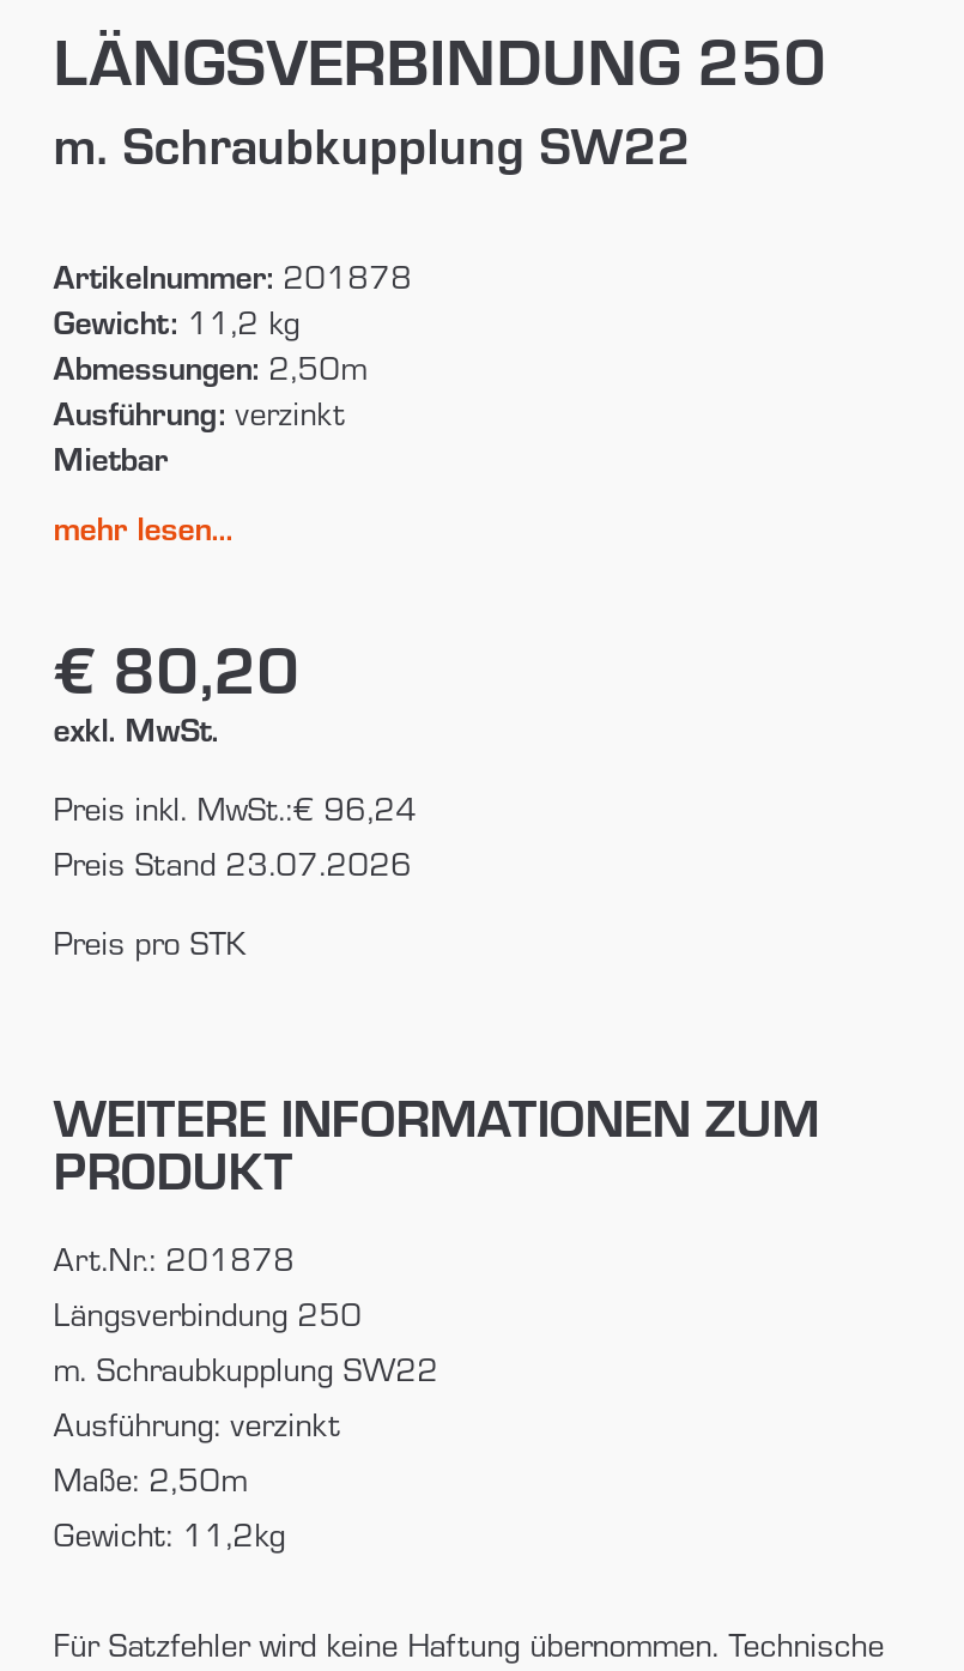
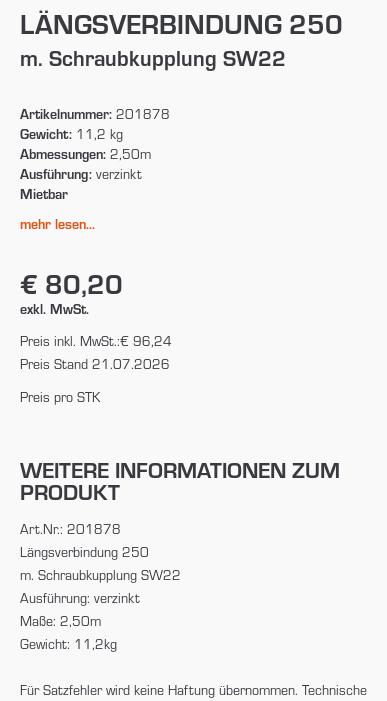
- Preis Stand 23.07.2026
+ Preis Stand 21.07.2026
